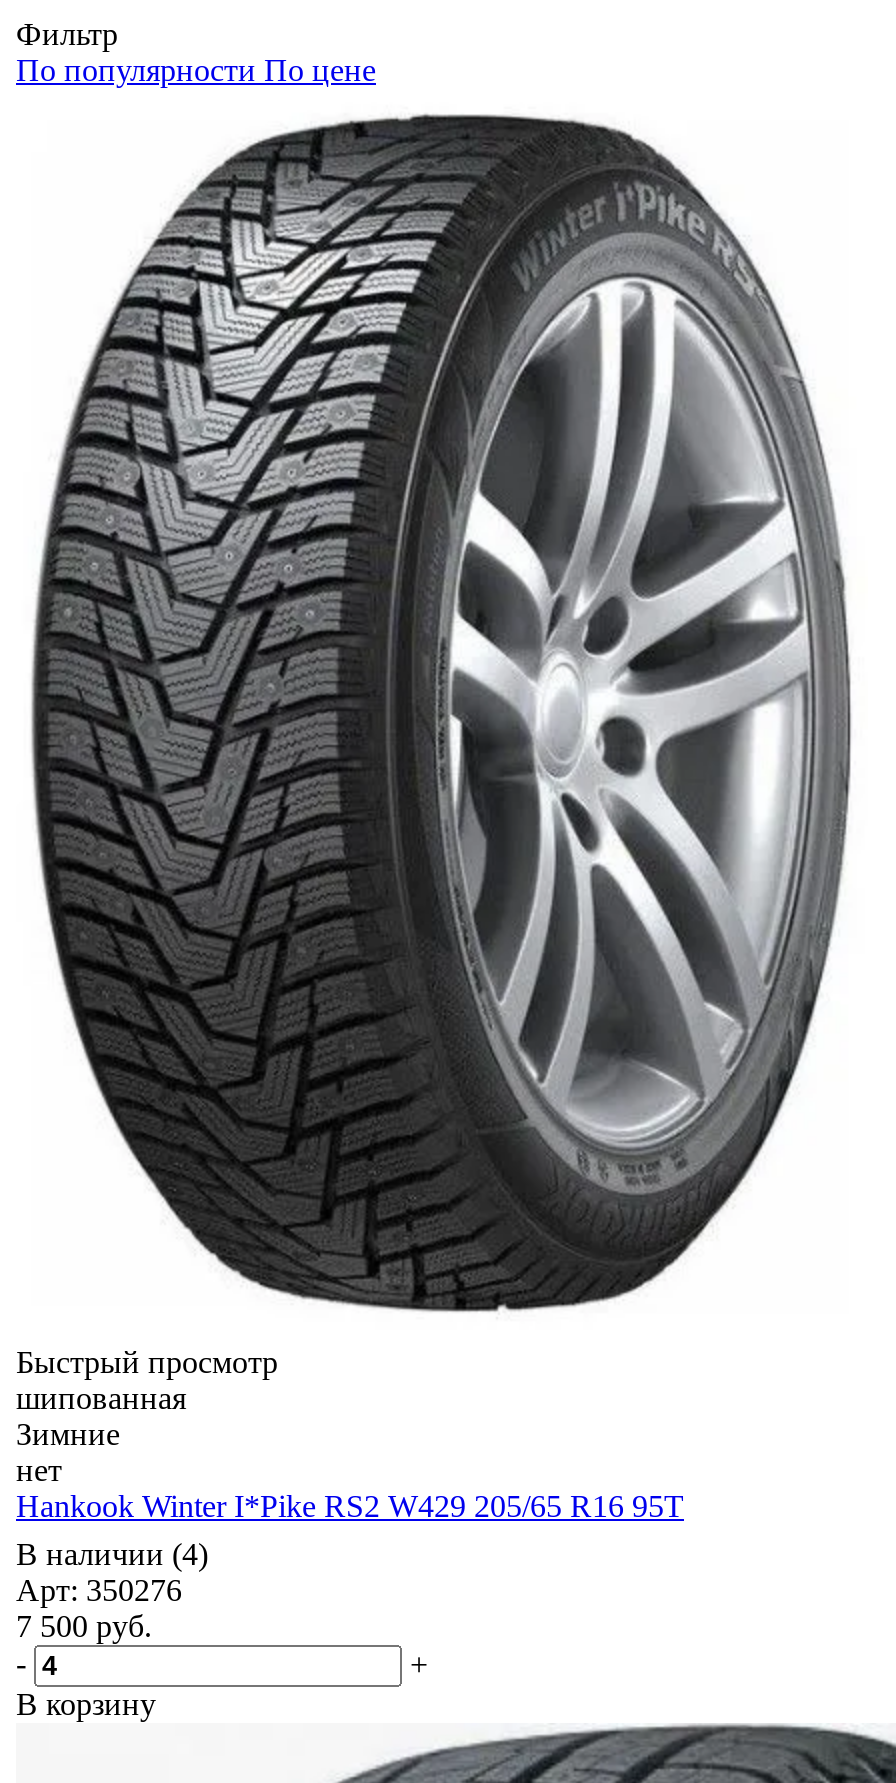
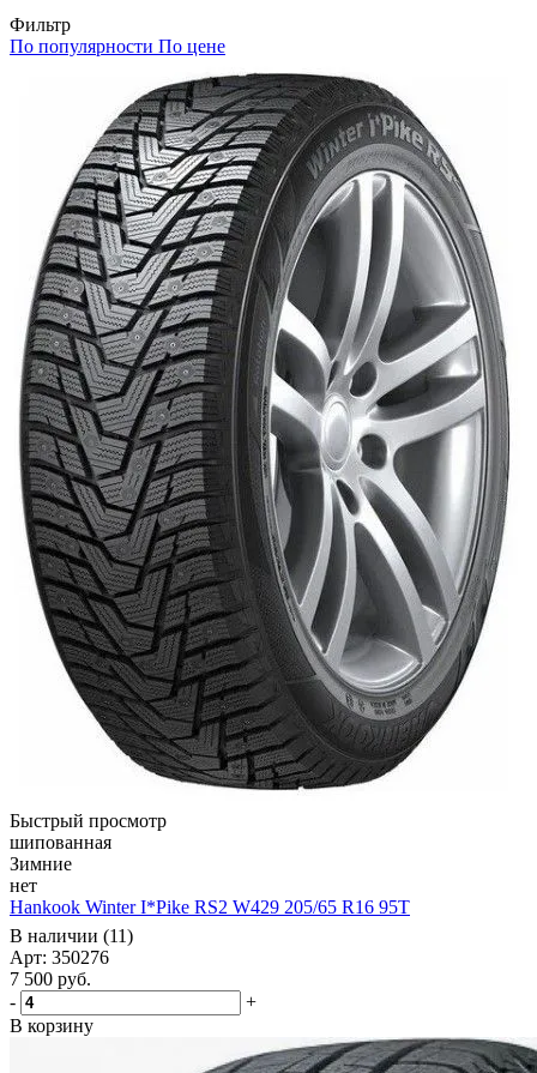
- В наличии (4)
+ В наличии (11)
